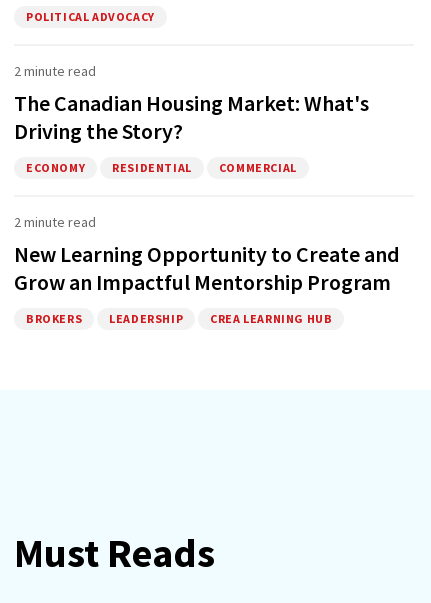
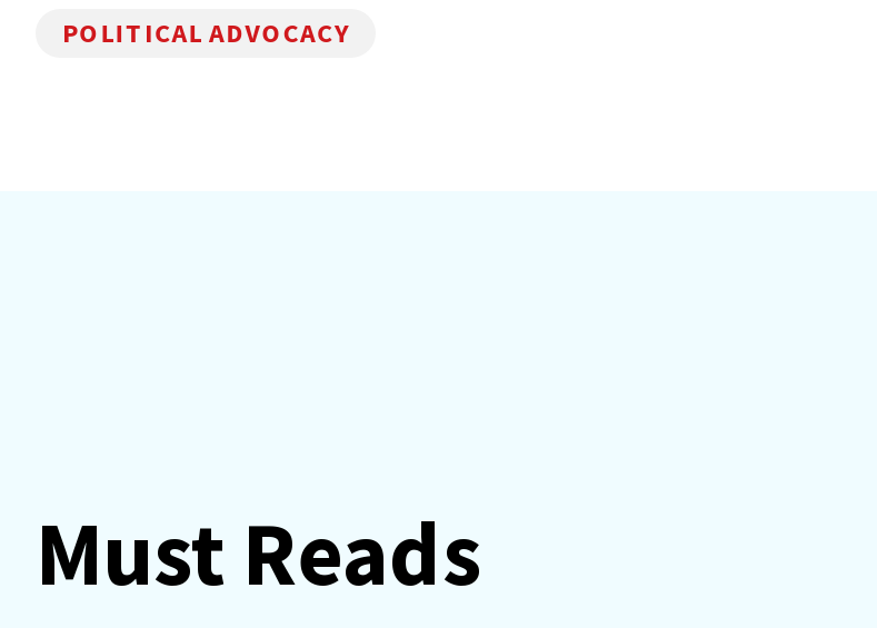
- 2 minute read
- The Canadian Housing Market: What's
- Driving the Story?
- ECONOMY
- RESIDENTIAL
- COMMERCIAL
- 2 minute read
- New Learning Opportunity to Create and
- Grow an Impactful Mentorship Program
- BROKERS
- LEADERSHIP
- CREA LEARNING HUB
